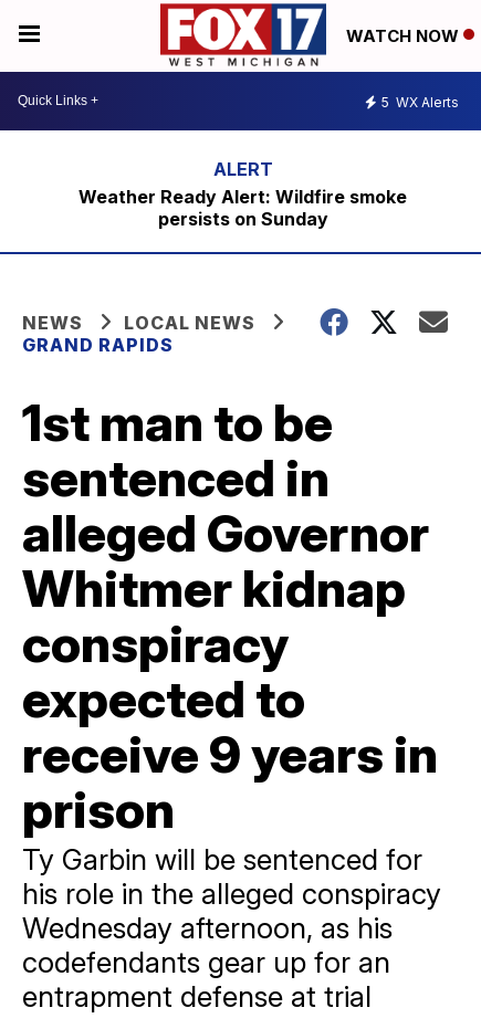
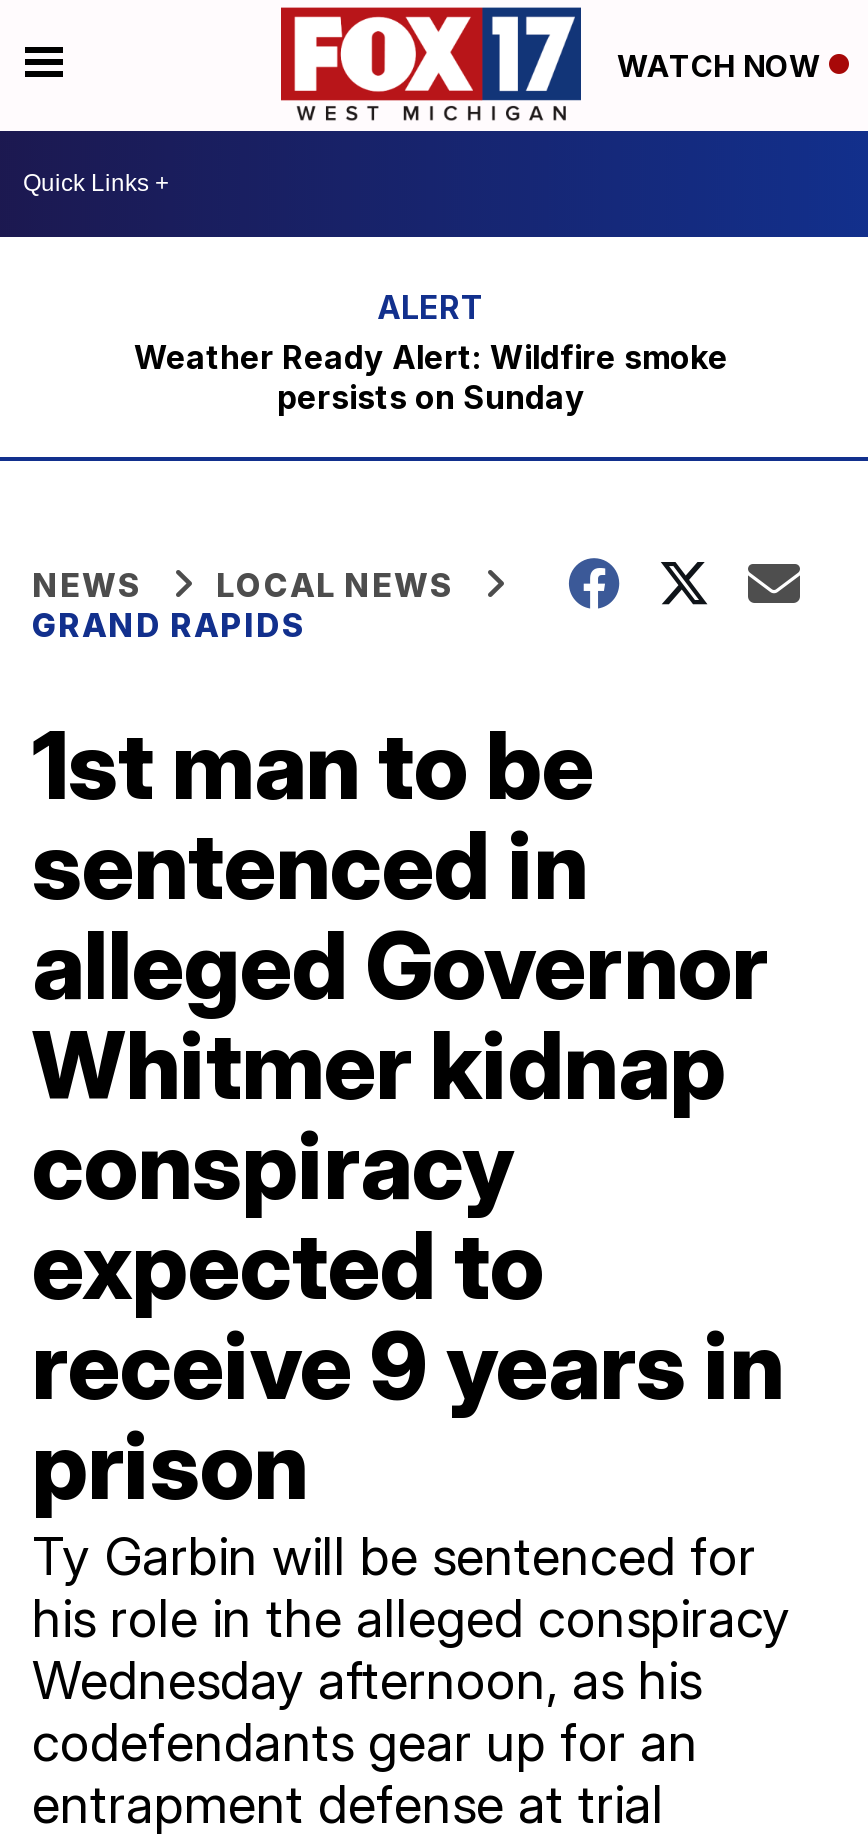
- 5 WX Alerts
